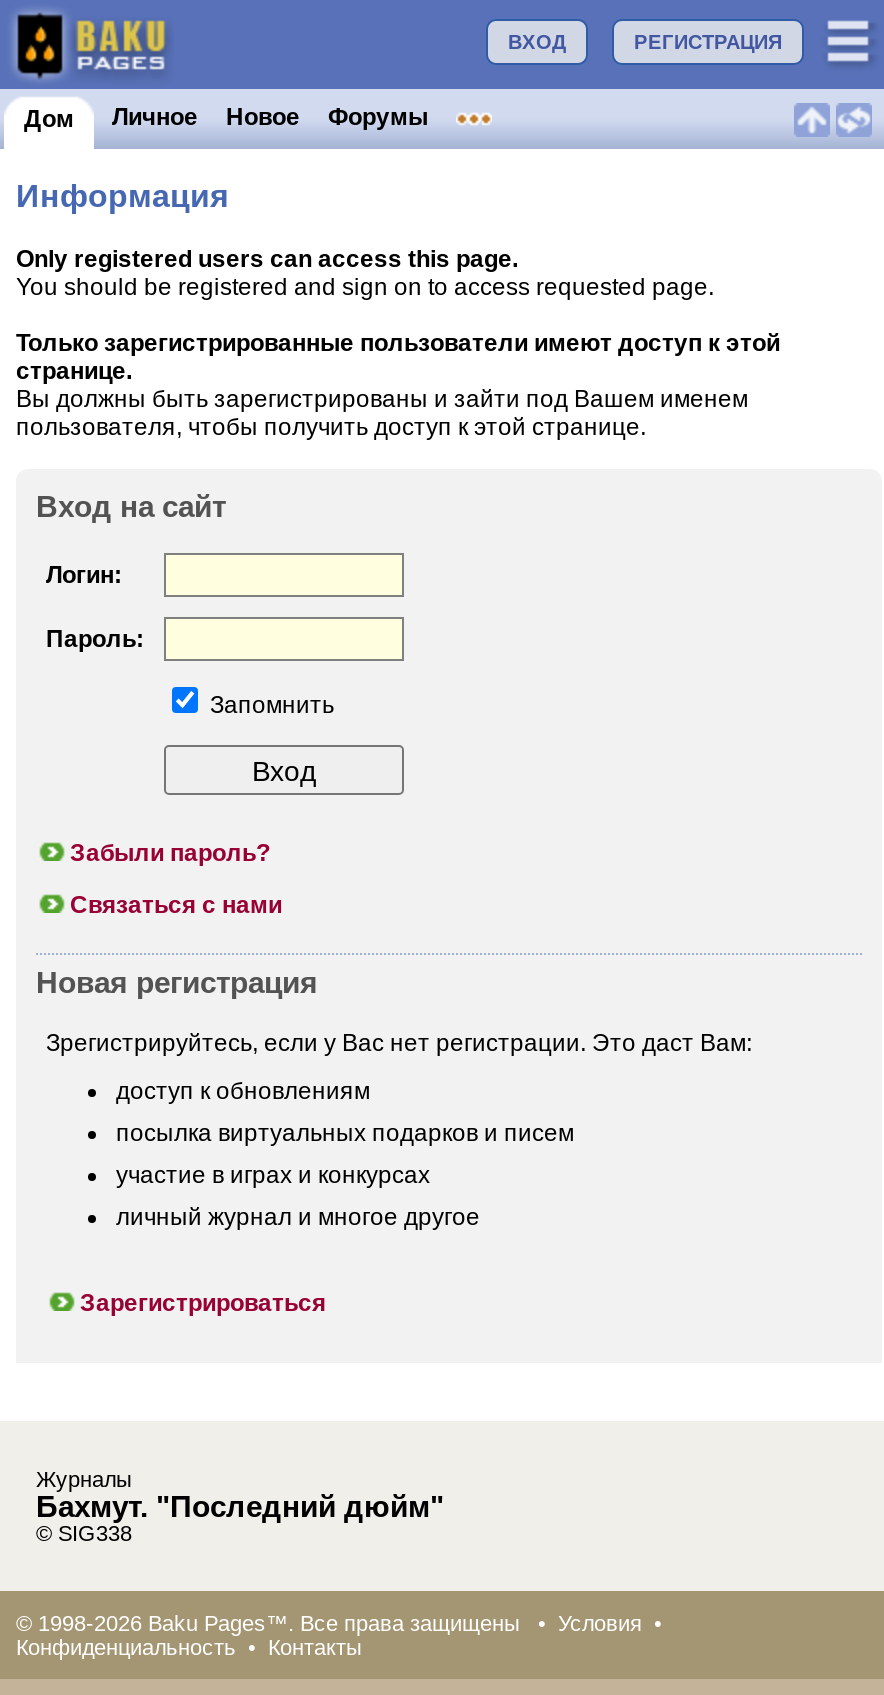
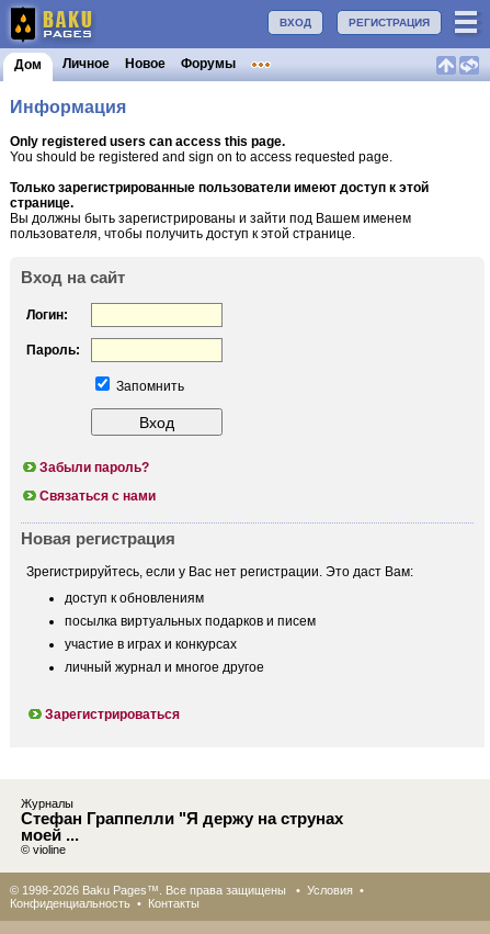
- Бахмут. "Последний дюйм"
- © SIG338
+ Стефан Граппелли "Я держу на струнах
+ моей ...
+ © violine
